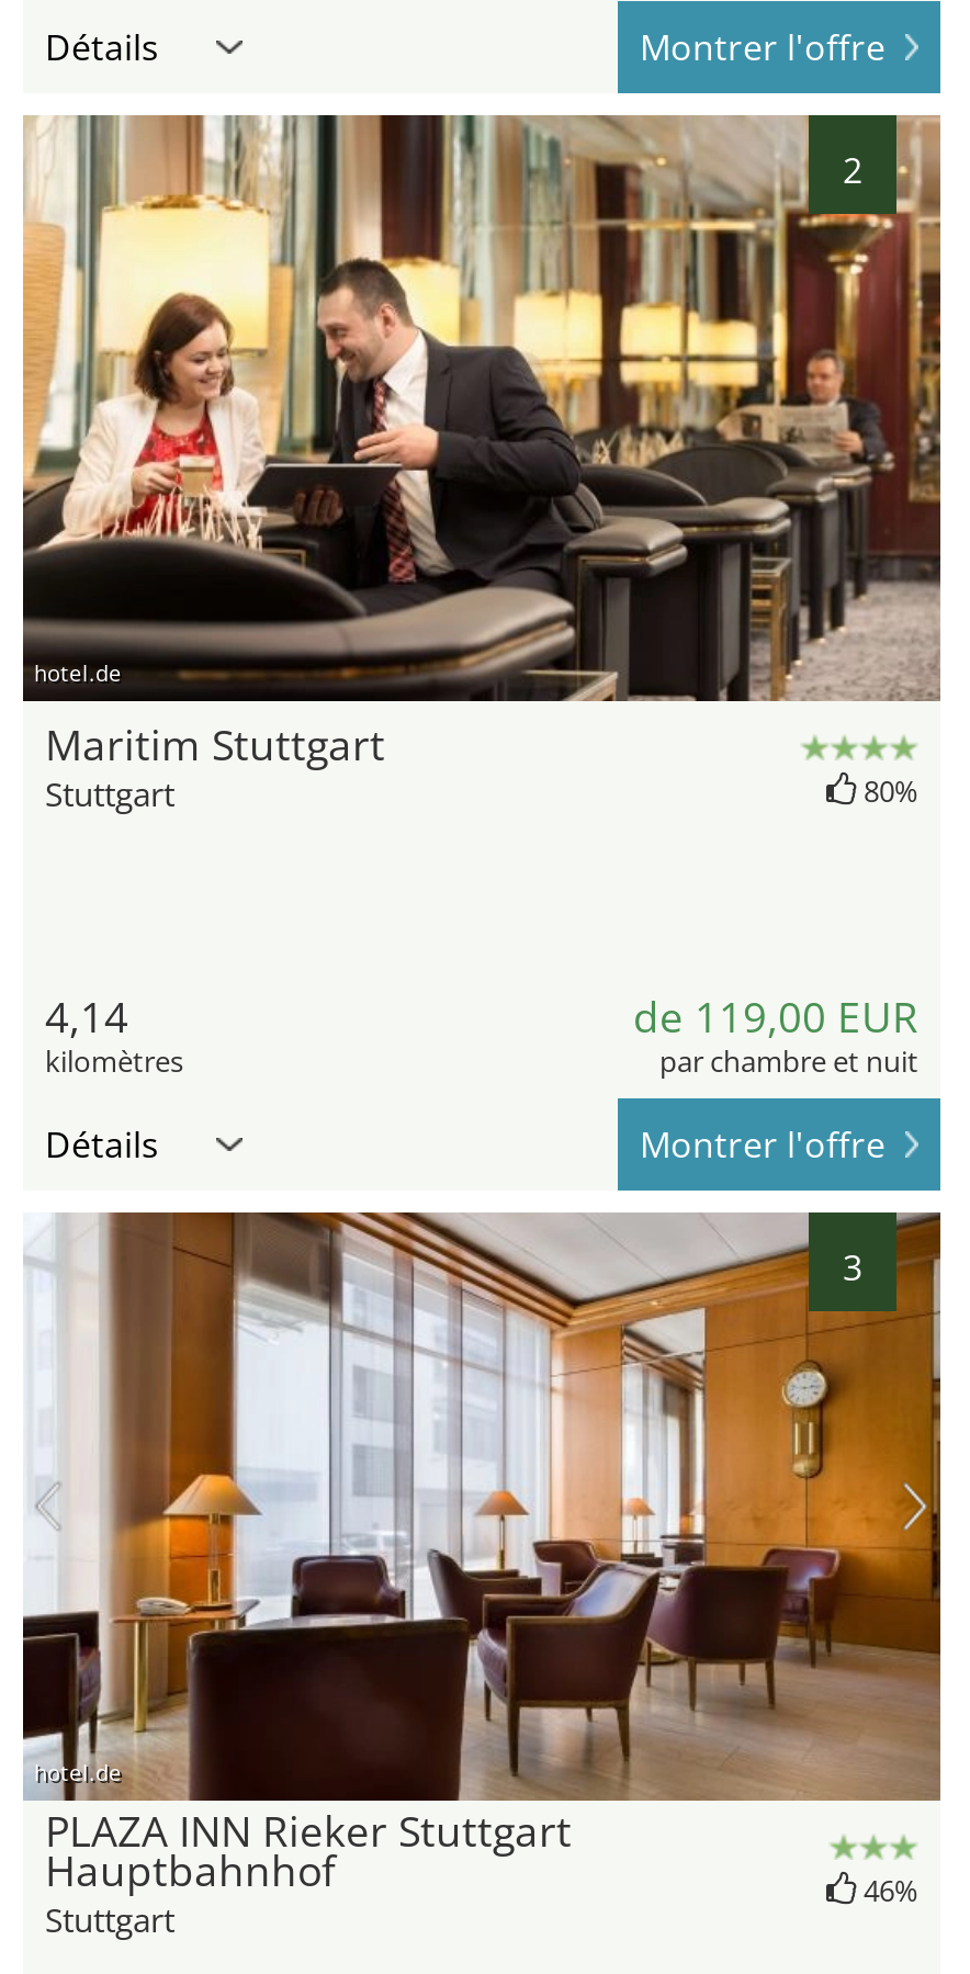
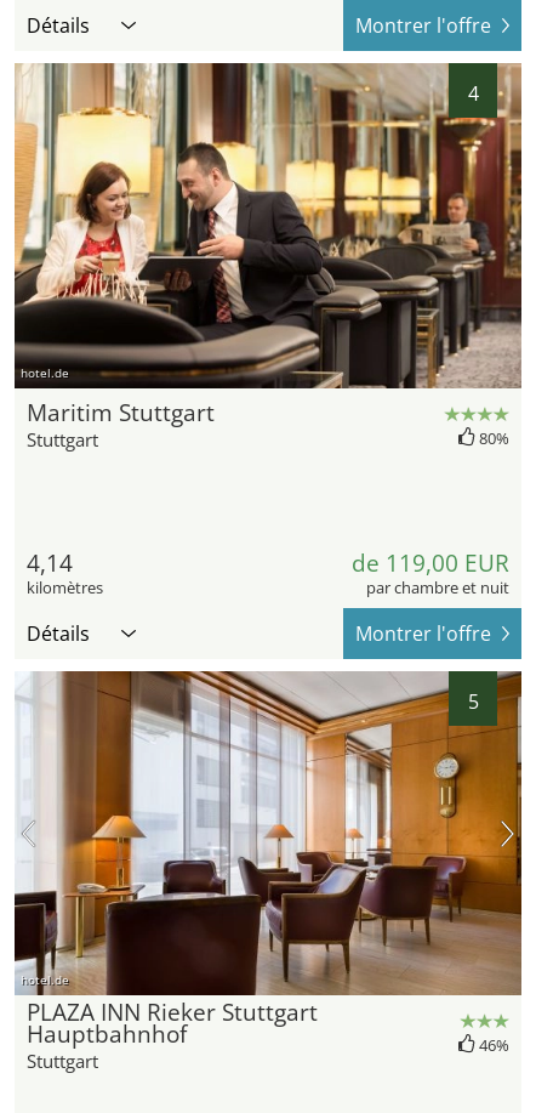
- 2
+ 4

- 3
+ 5
